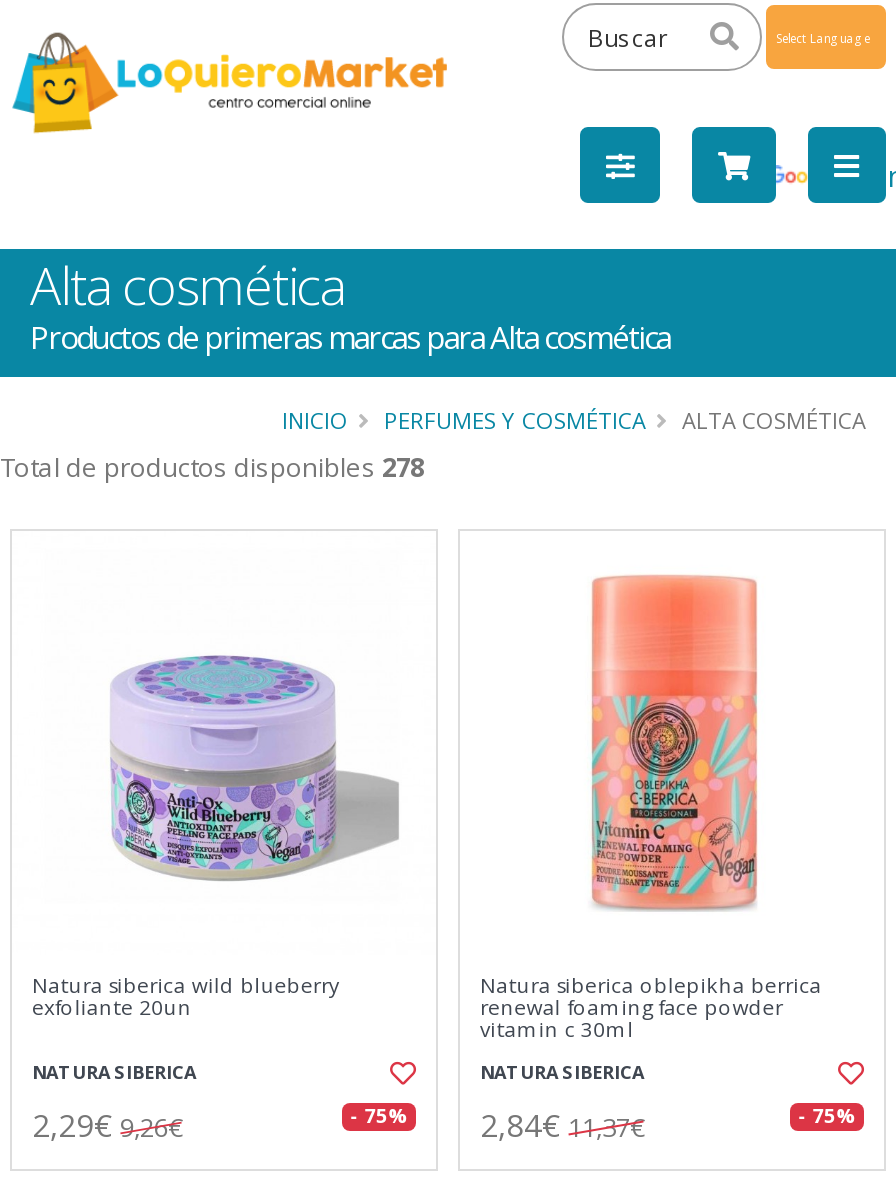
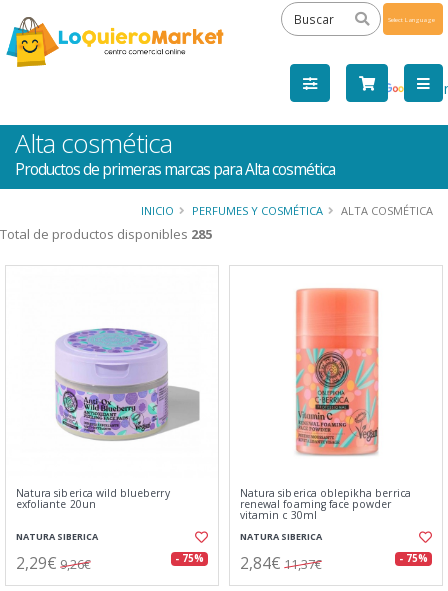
- Total de productos disponibles 278
+ Total de productos disponibles 285
